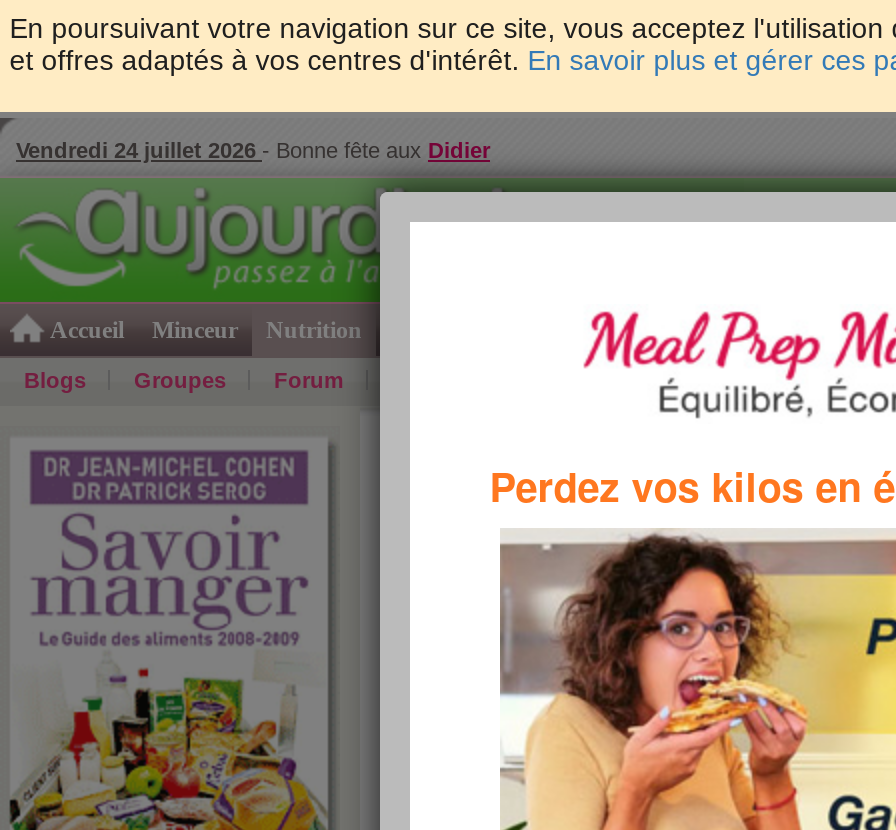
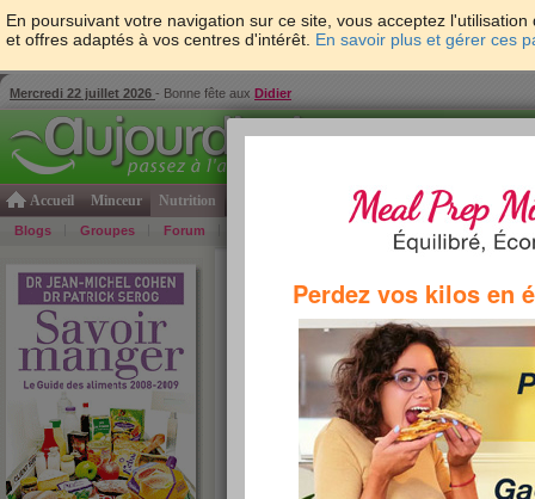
- Vendredi 24 juillet 2026 - Bonne fête aux Didier
+ Mercredi 22 juillet 2026 - Bonne fête aux Didier
